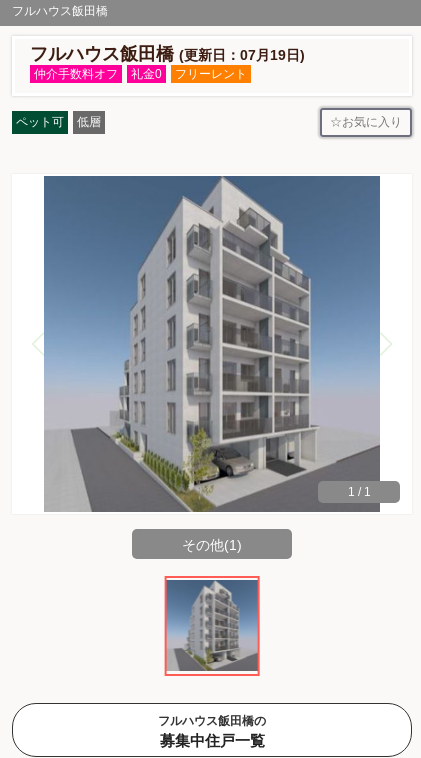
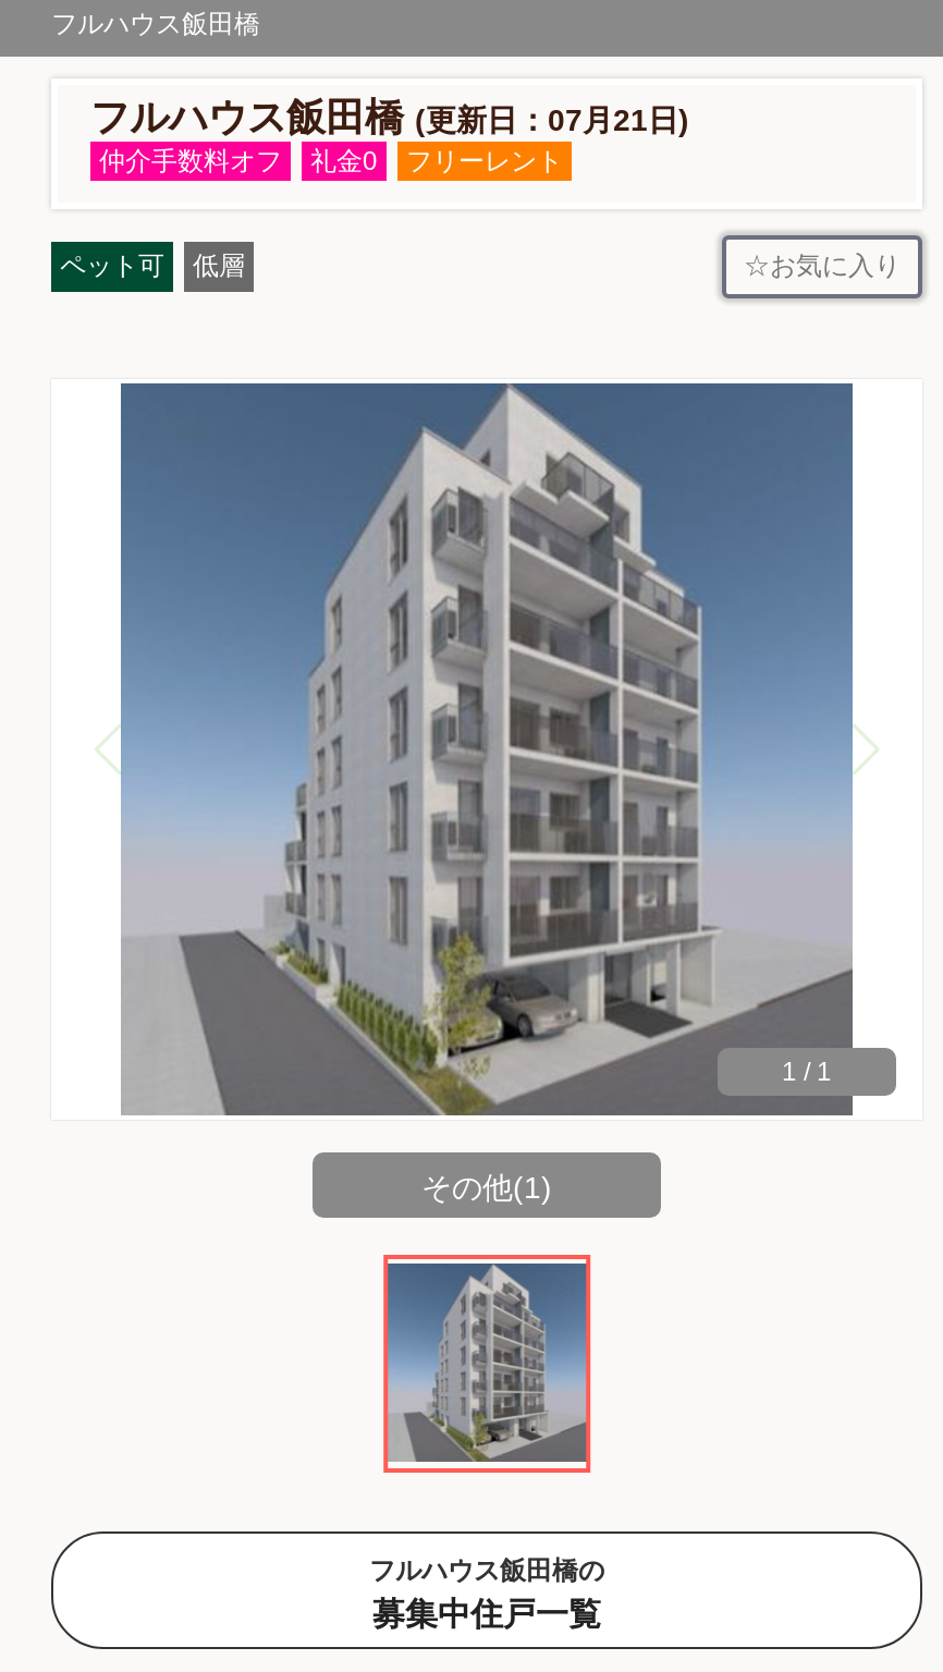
- フルハウス飯田橋(更新日：07月19日)
+ フルハウス飯田橋(更新日：07月21日)
